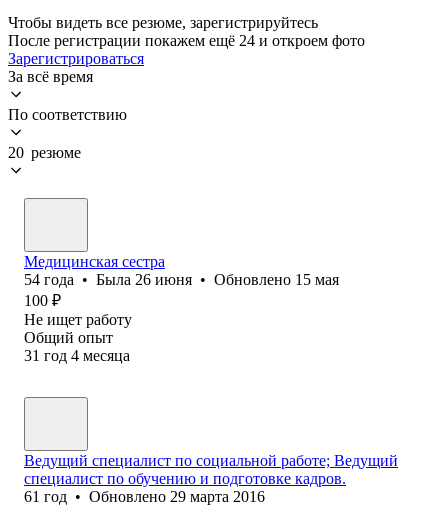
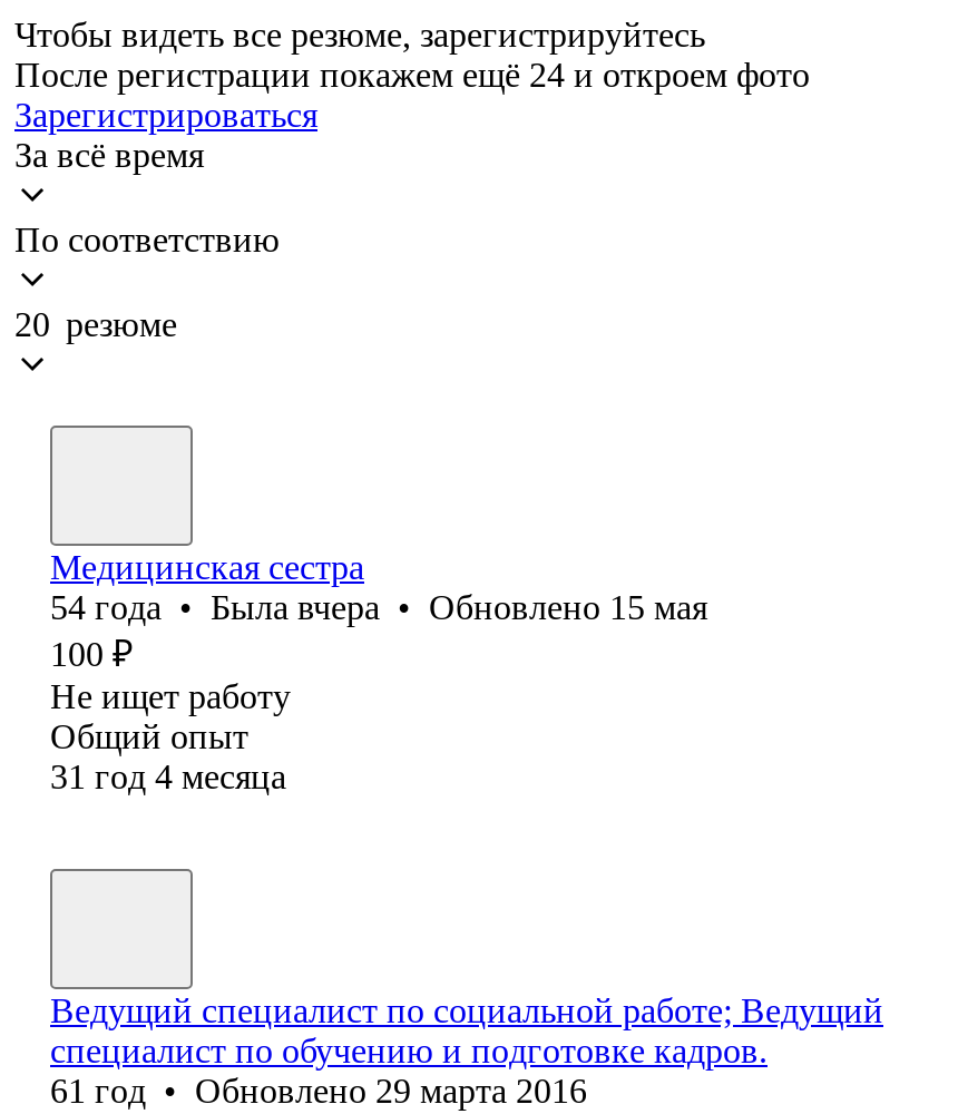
- 54 года • Была 26 июня • Обновлено 15 мая
+ 54 года • Была вчера • Обновлено 15 мая
